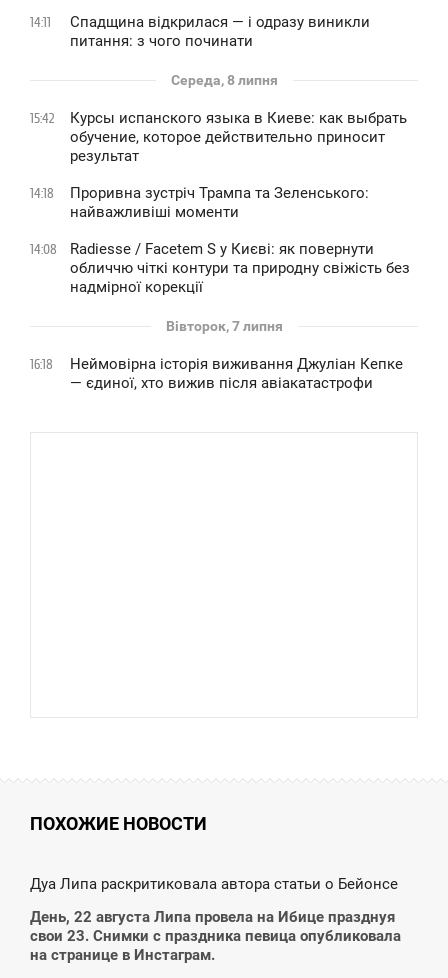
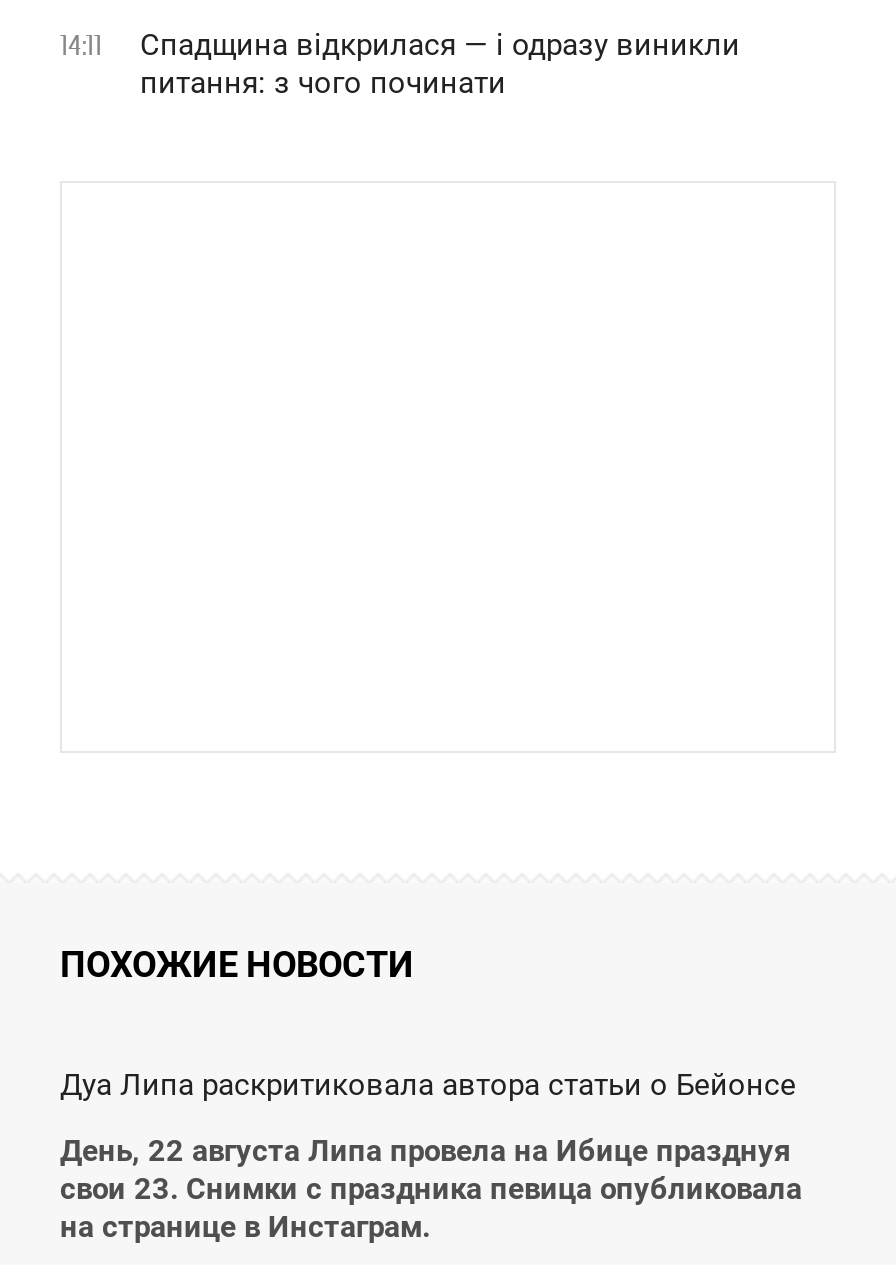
- Середа, 8 липня
- 15:42
- Курсы испанского языка в Киеве: как выбрать
- обучение, которое действительно приносит
- результат
- 14:18
- Проривна зустріч Трампа та Зеленського:
- найважливіші моменти
- 14:08
- Radiesse / Facetem S у Києві: як повернути
- обличчю чіткі контури та природну свіжість без
- надмірної корекції
- Вівторок, 7 липня
- 16:18
- Неймовірна історія виживання Джуліан Кепке
- — єдиної, хто вижив після авіакатастрофи
